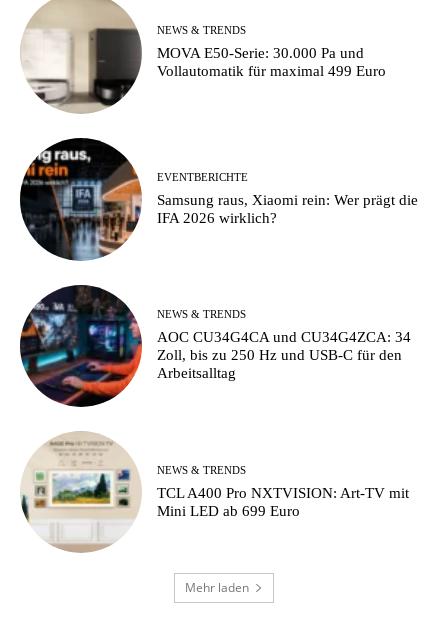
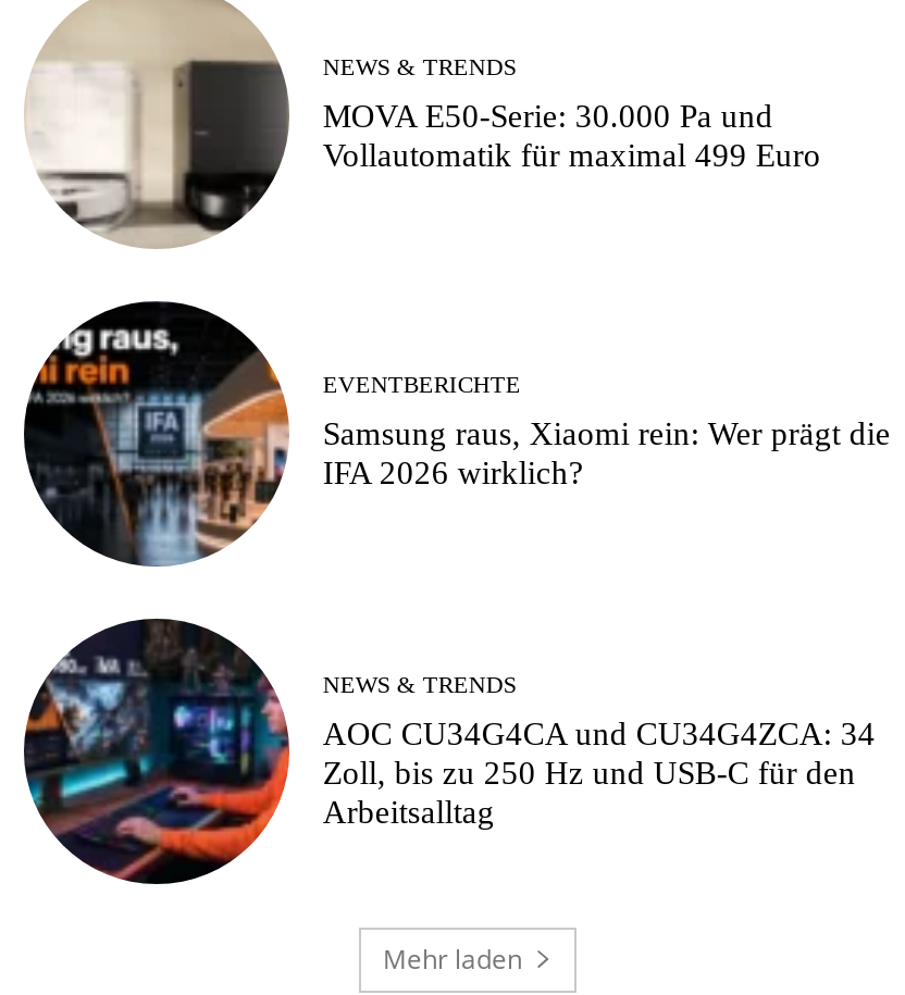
- [image]
- NEWS & TRENDS
- TCL A400 Pro NXTVISION: Art-TV mit
- Mini LED ab 699 Euro
